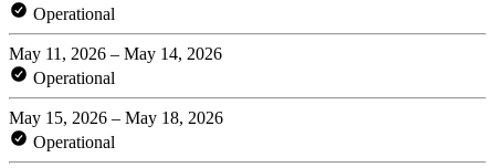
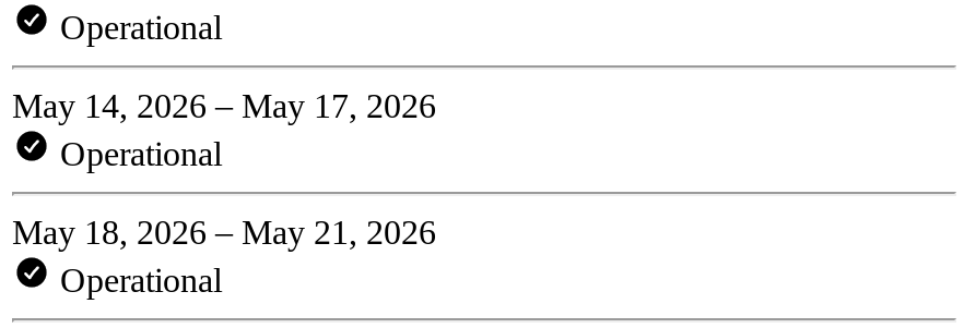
- May 11, 2026 – May 14, 2026
+ May 14, 2026 – May 17, 2026

- May 15, 2026 – May 18, 2026
+ May 18, 2026 – May 21, 2026
